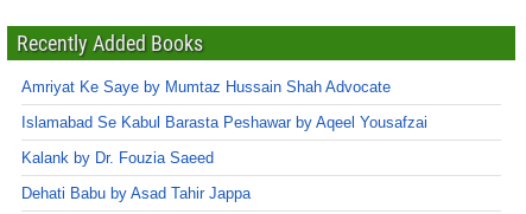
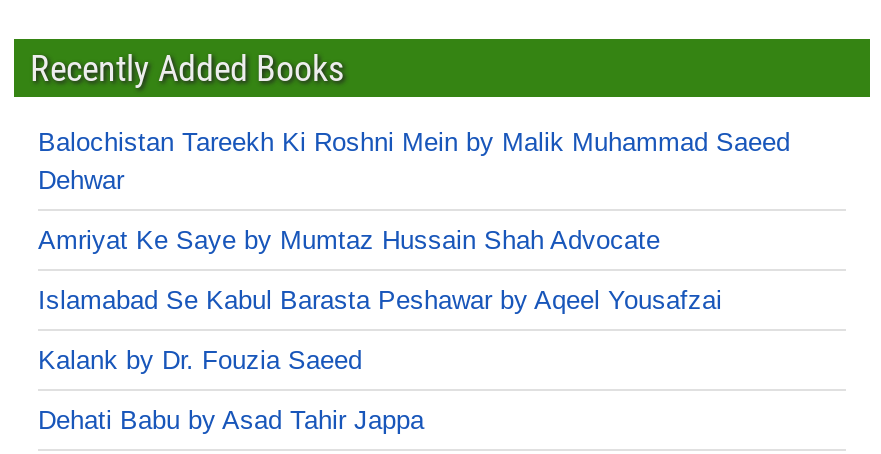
+ Balochistan Tareekh Ki Roshni Mein by Malik Muhammad Saeed
+ Dehwar
